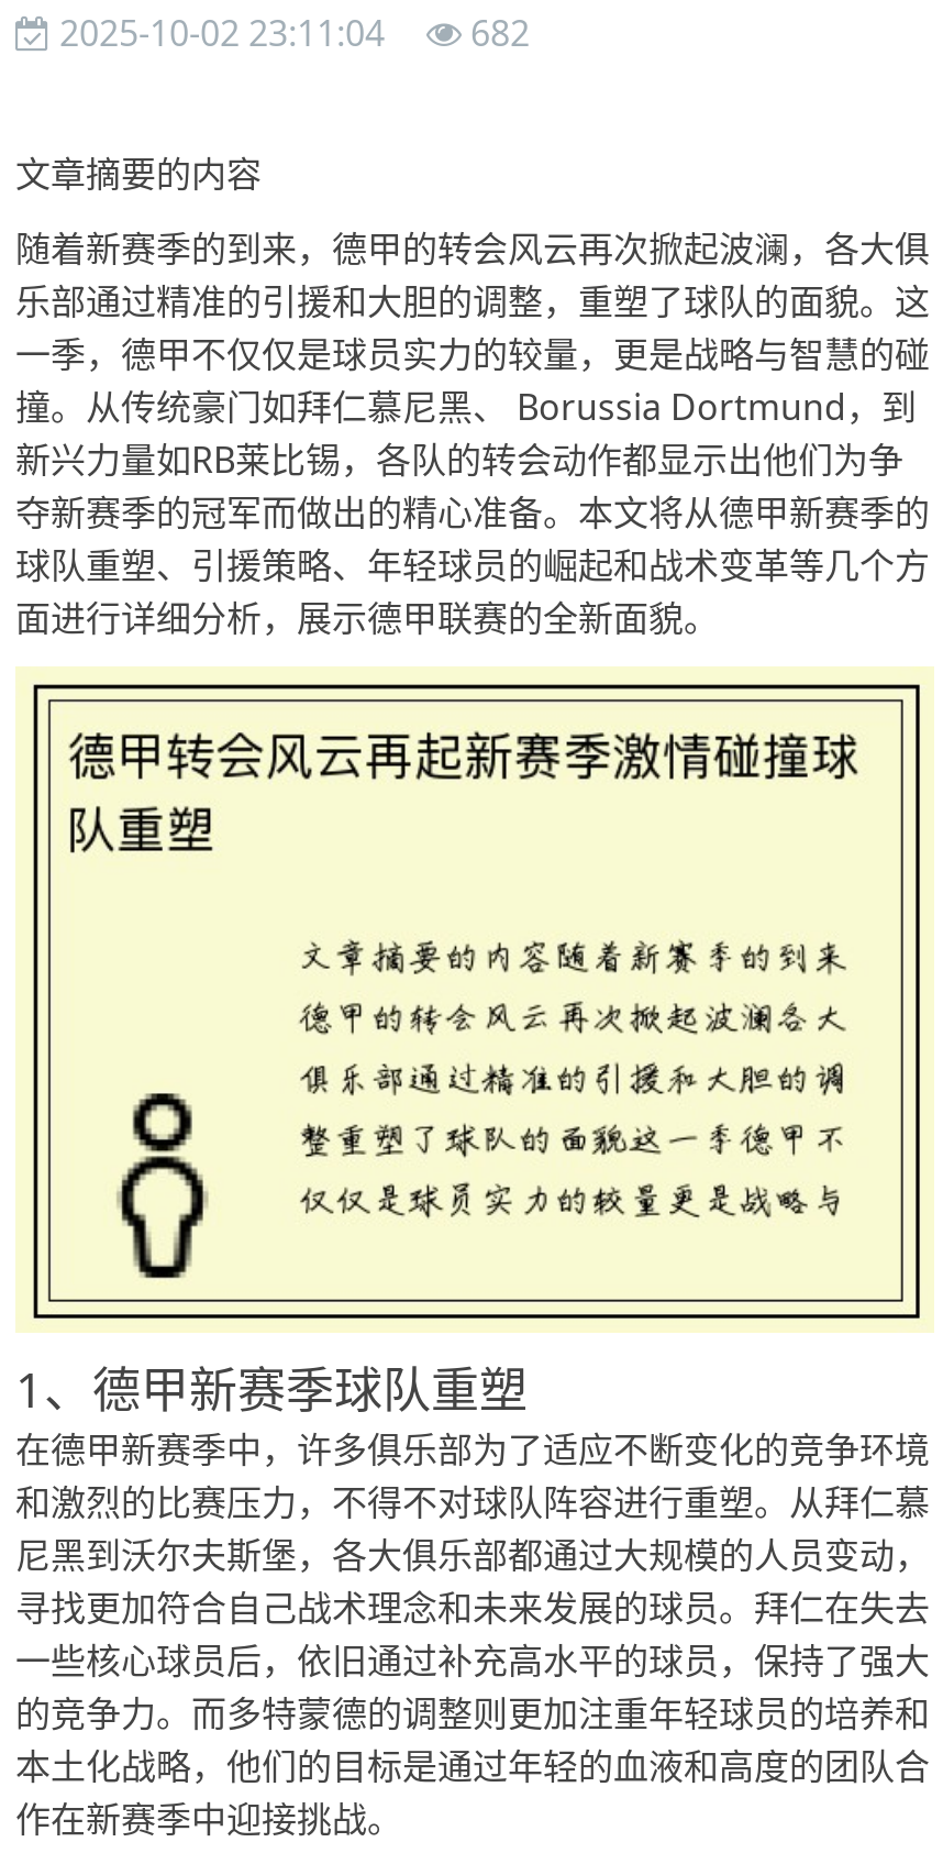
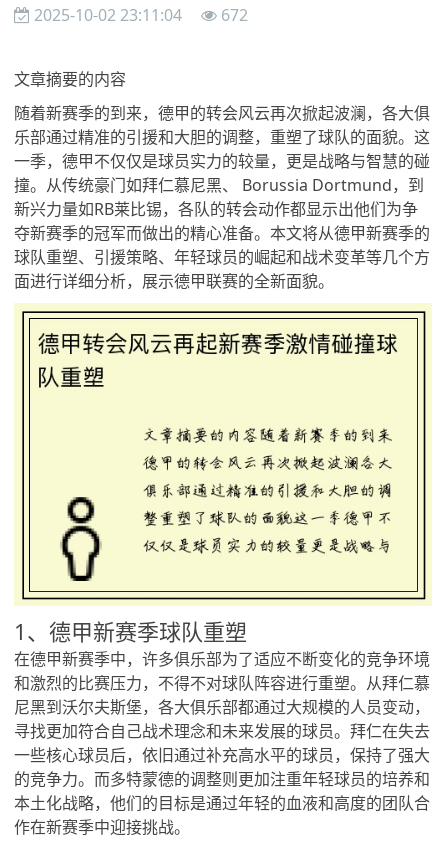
- 2025-10-02 23:11:04 682
+ 2025-10-02 23:11:04 672
